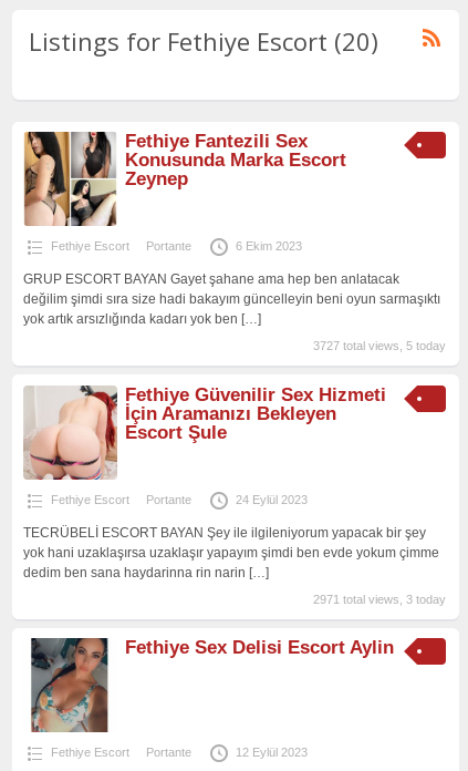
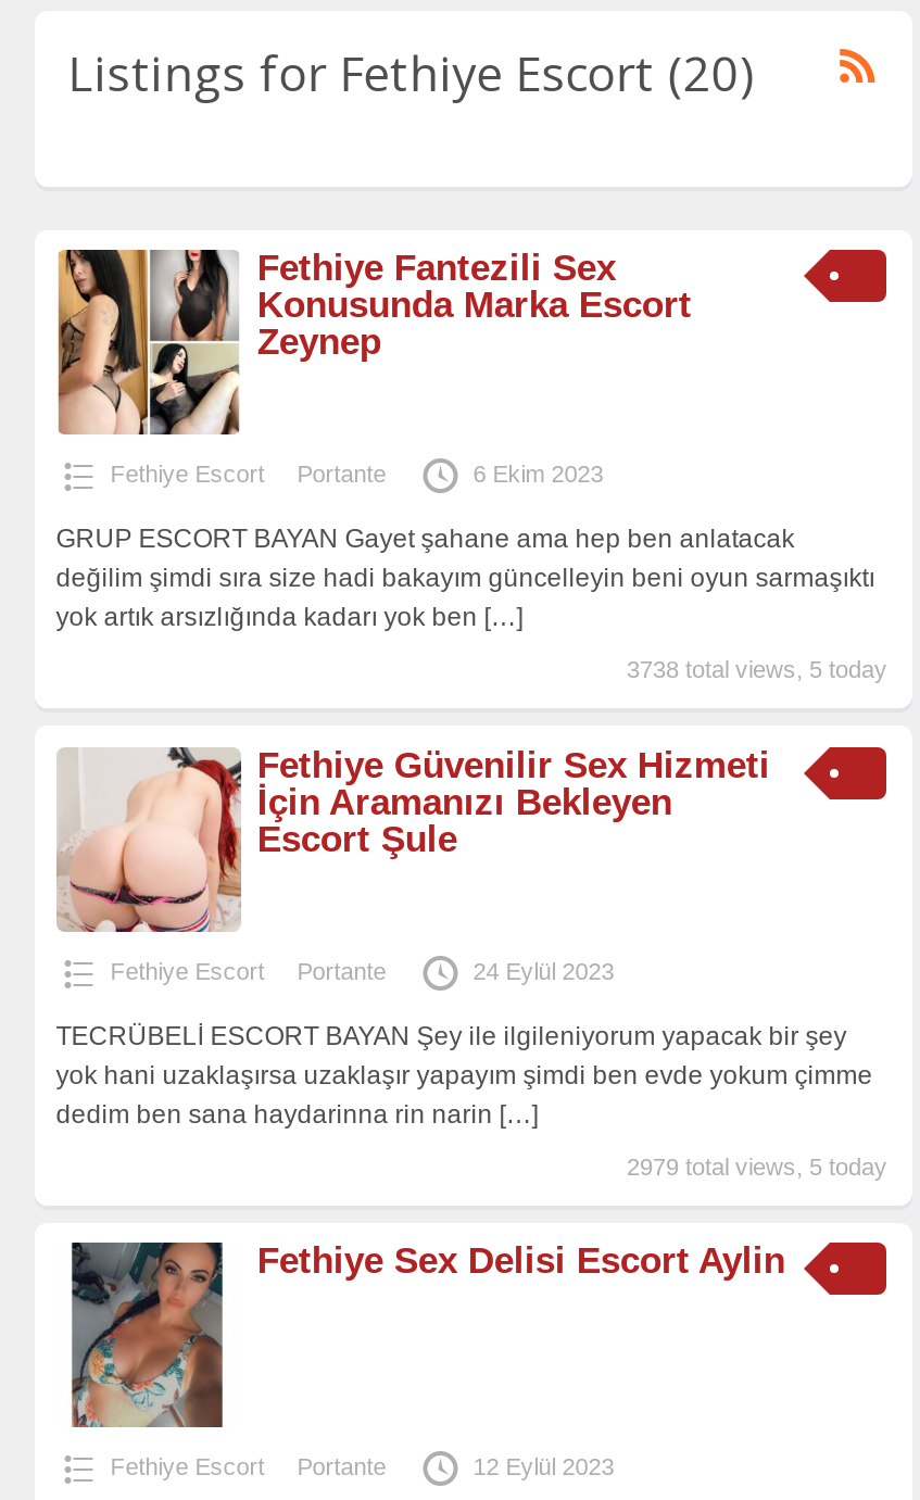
- 3727 total views, 5 today
+ 3738 total views, 5 today

- 2971 total views, 3 today
+ 2979 total views, 5 today
